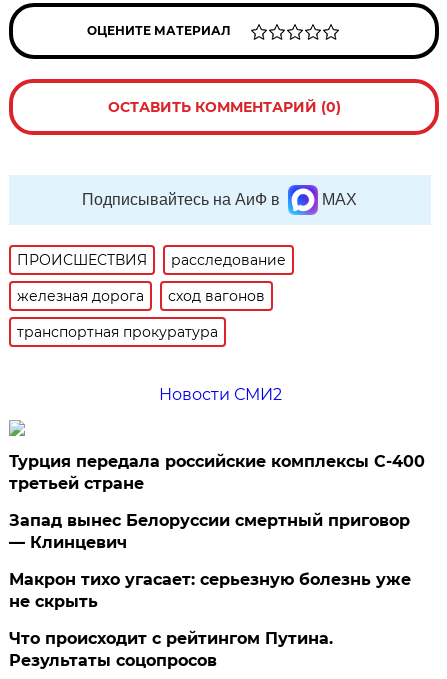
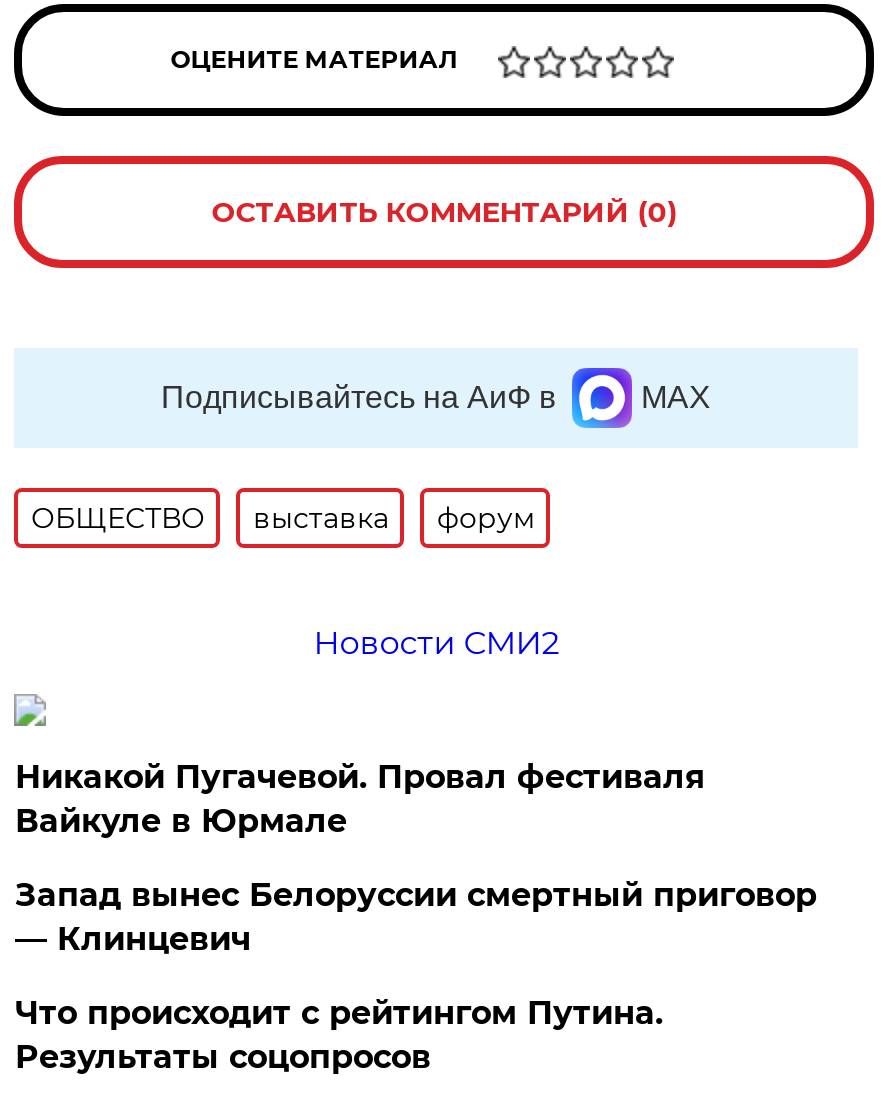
- ПРОИСШЕСТВИЯ
- расследование
- железная дорога
- сход вагонов
- транспортная прокуратура
+ ОБЩЕСТВО
+ выставка
+ форум

- Турция передала российские комплексы С-400
- третьей стране
+ Никакой Пугачевой. Провал фестиваля
+ Вайкуле в Юрмале

- Макрон тихо угасает: серьезную болезнь уже
- не скрыть
